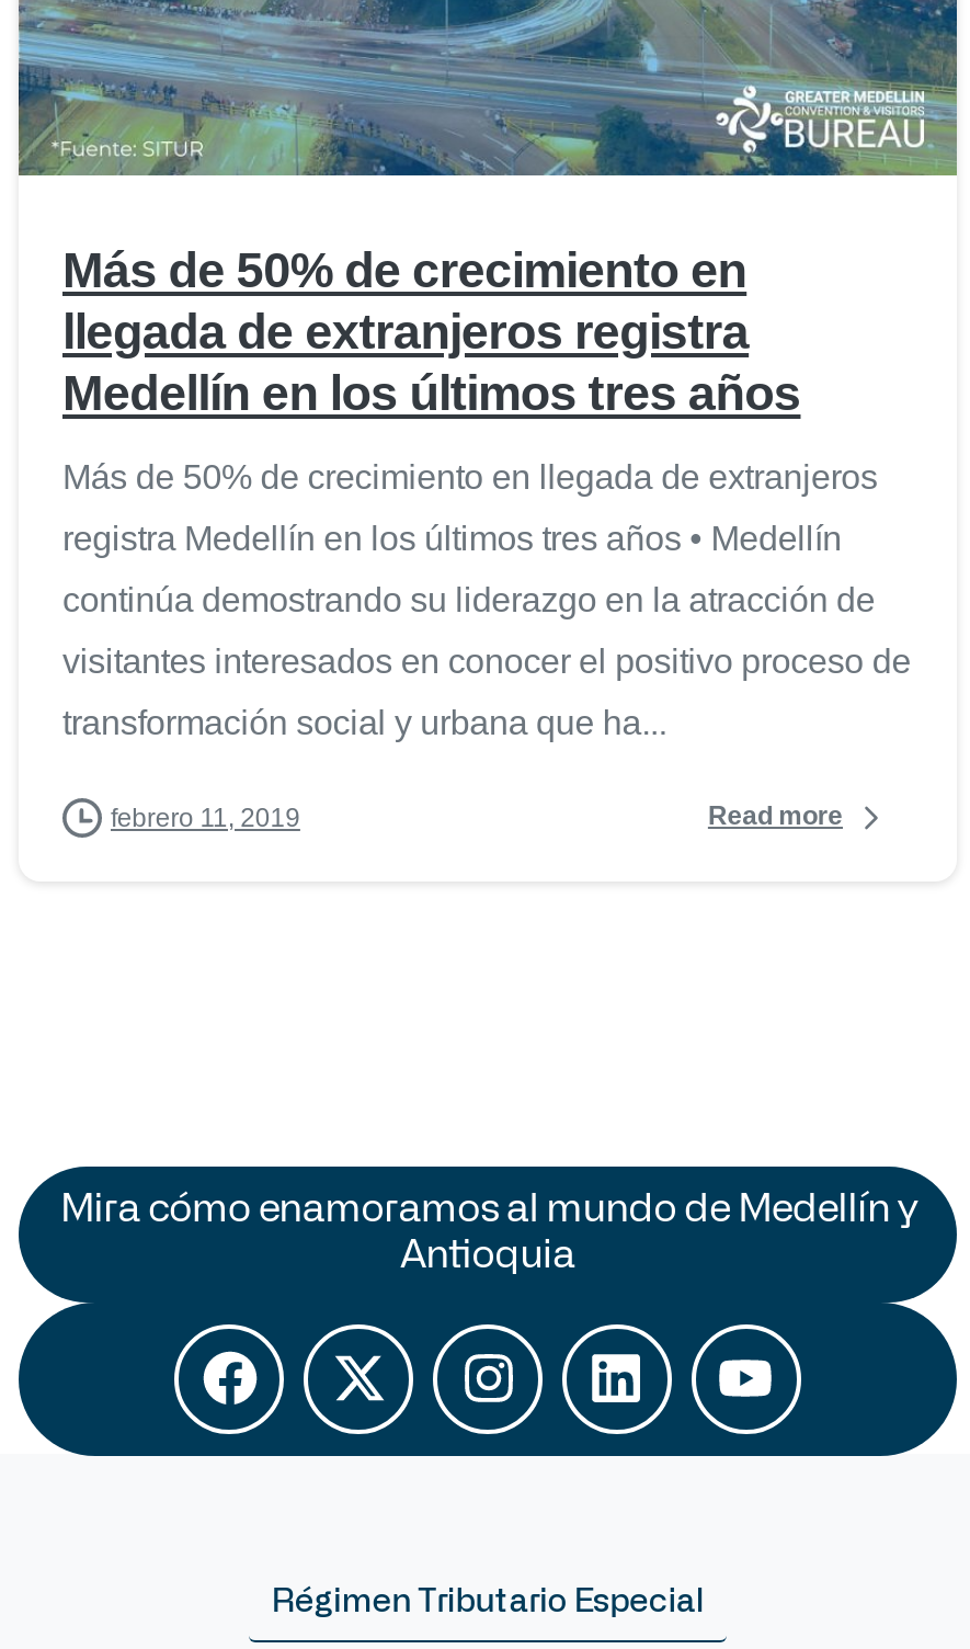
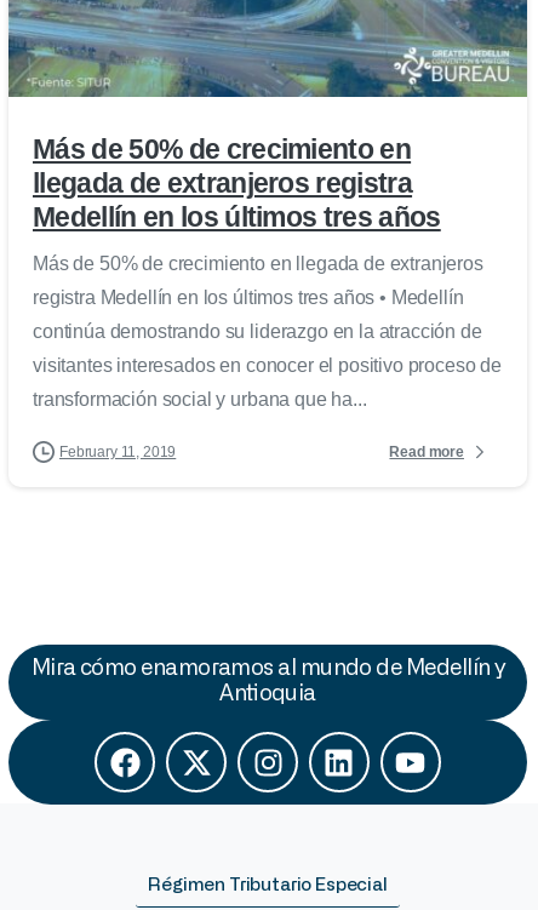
- febrero 11, 2019
+ February 11, 2019
